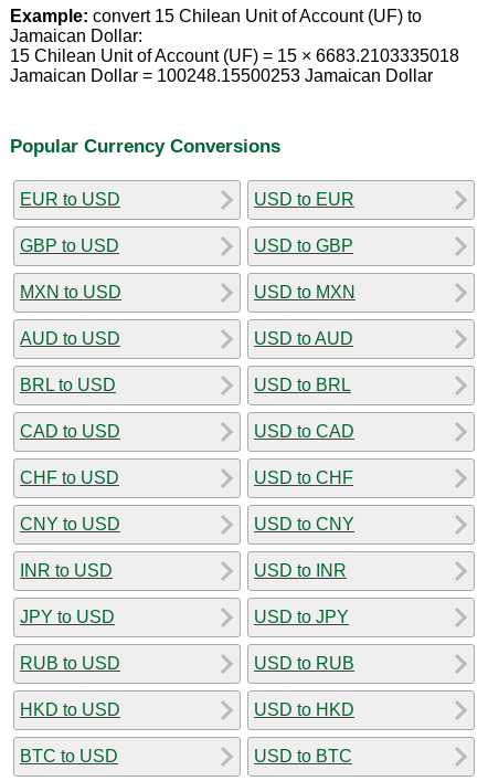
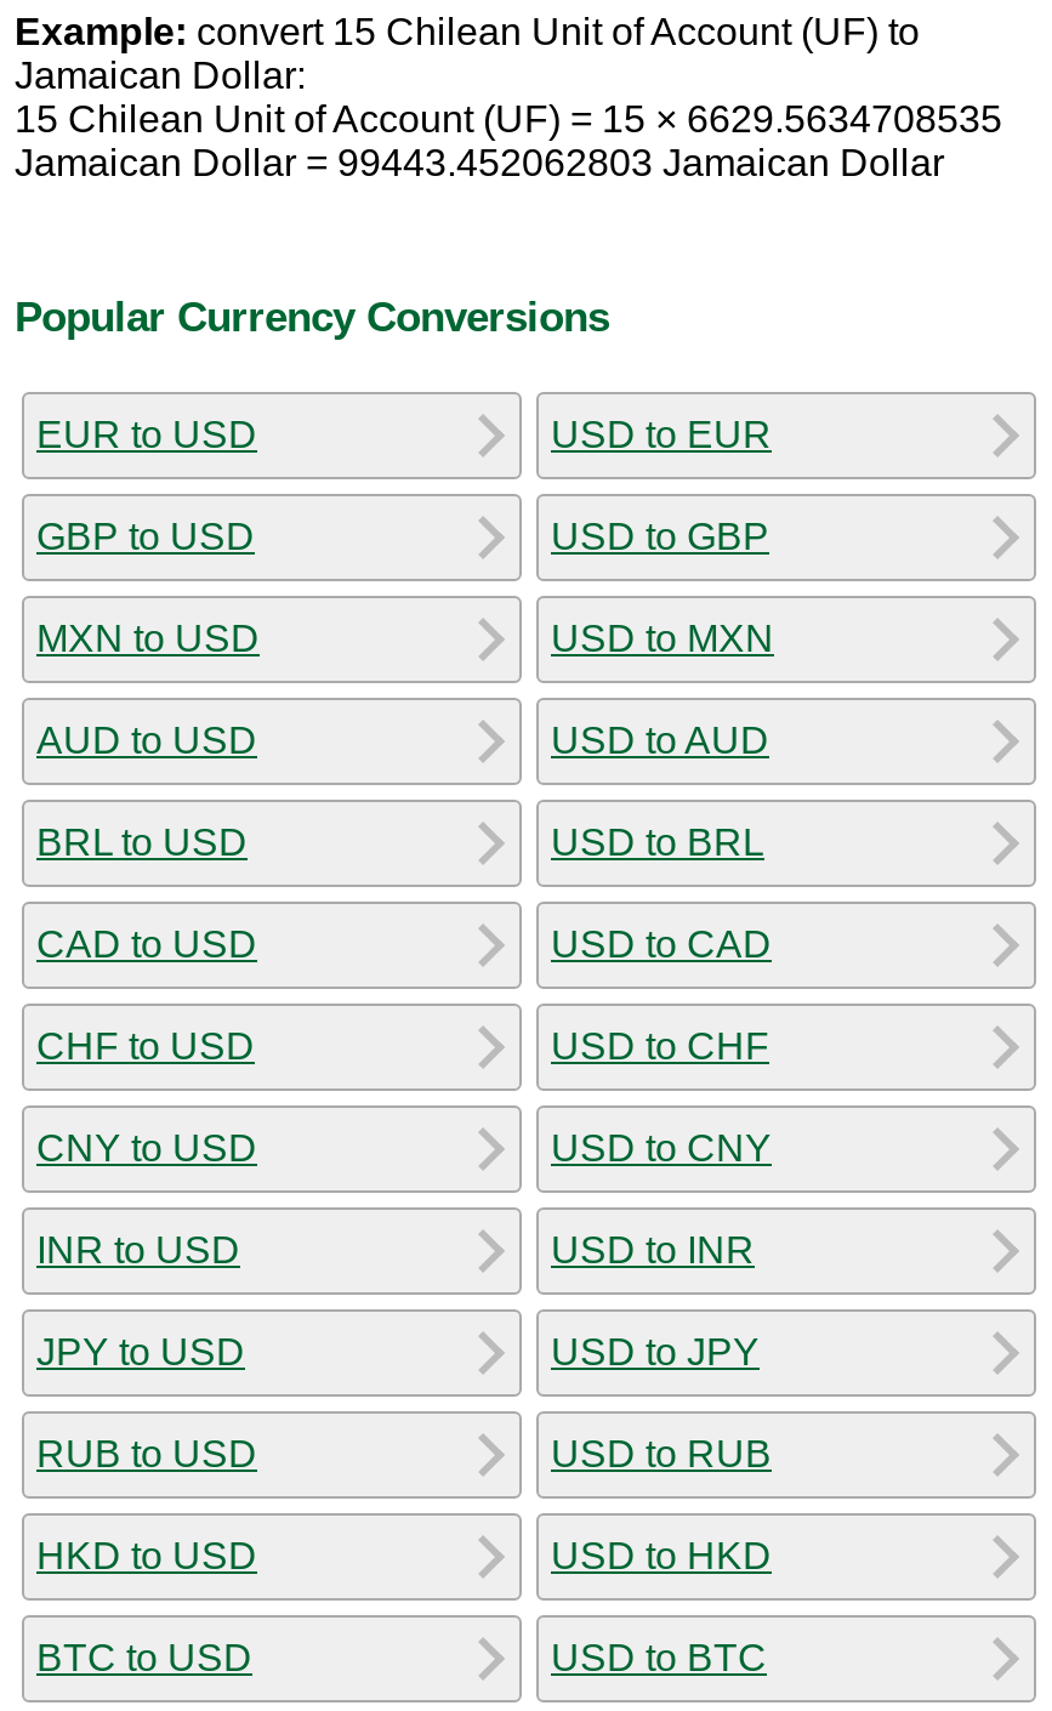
- 15 Chilean Unit of Account (UF) = 15 × 6683.2103335018
+ 15 Chilean Unit of Account (UF) = 15 × 6629.5634708535

- Jamaican Dollar = 100248.15500253 Jamaican Dollar
+ Jamaican Dollar = 99443.452062803 Jamaican Dollar
